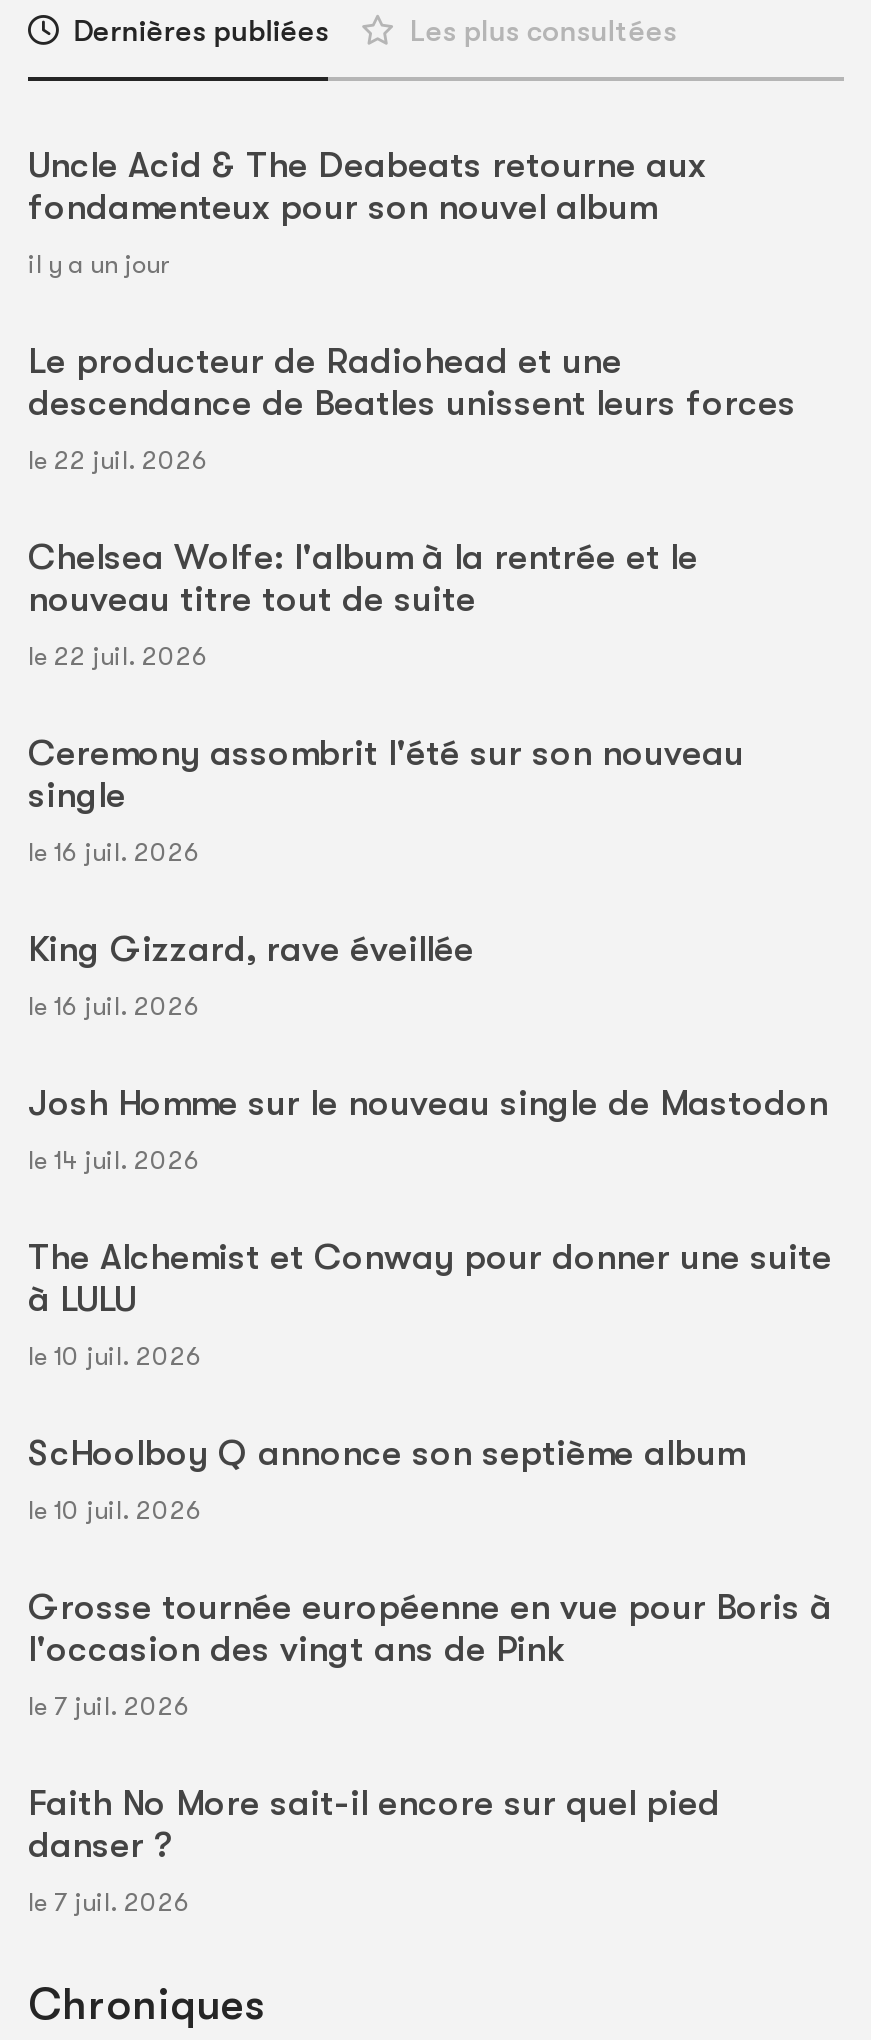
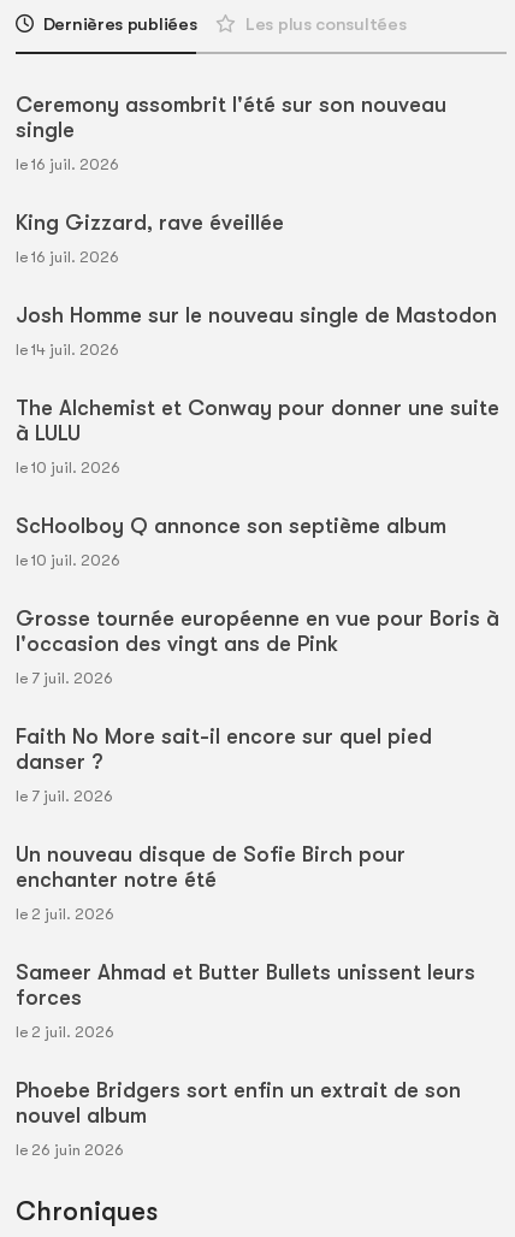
- Uncle Acid & The Deabeats retourne aux
- fondamenteux pour son nouvel album
- il y a un jour
- Le producteur de Radiohead et une
- descendance de Beatles unissent leurs forces
- le 22 juil. 2026
- Chelsea Wolfe: l'album à la rentrée et le
- nouveau titre tout de suite
- le 22 juil. 2026

moved up: Ceremony assombrit l'été sur son nouveau | single | le 16 juil. 2026 | ... | danser ? | le 7 juil. 2026

+ Un nouveau disque de Sofie Birch pour
+ enchanter notre été
+ le 2 juil. 2026
+ Sameer Ahmad et Butter Bullets unissent leurs
+ forces
+ le 2 juil. 2026
+ Phoebe Bridgers sort enfin un extrait de son
+ nouvel album
+ le 26 juin 2026
